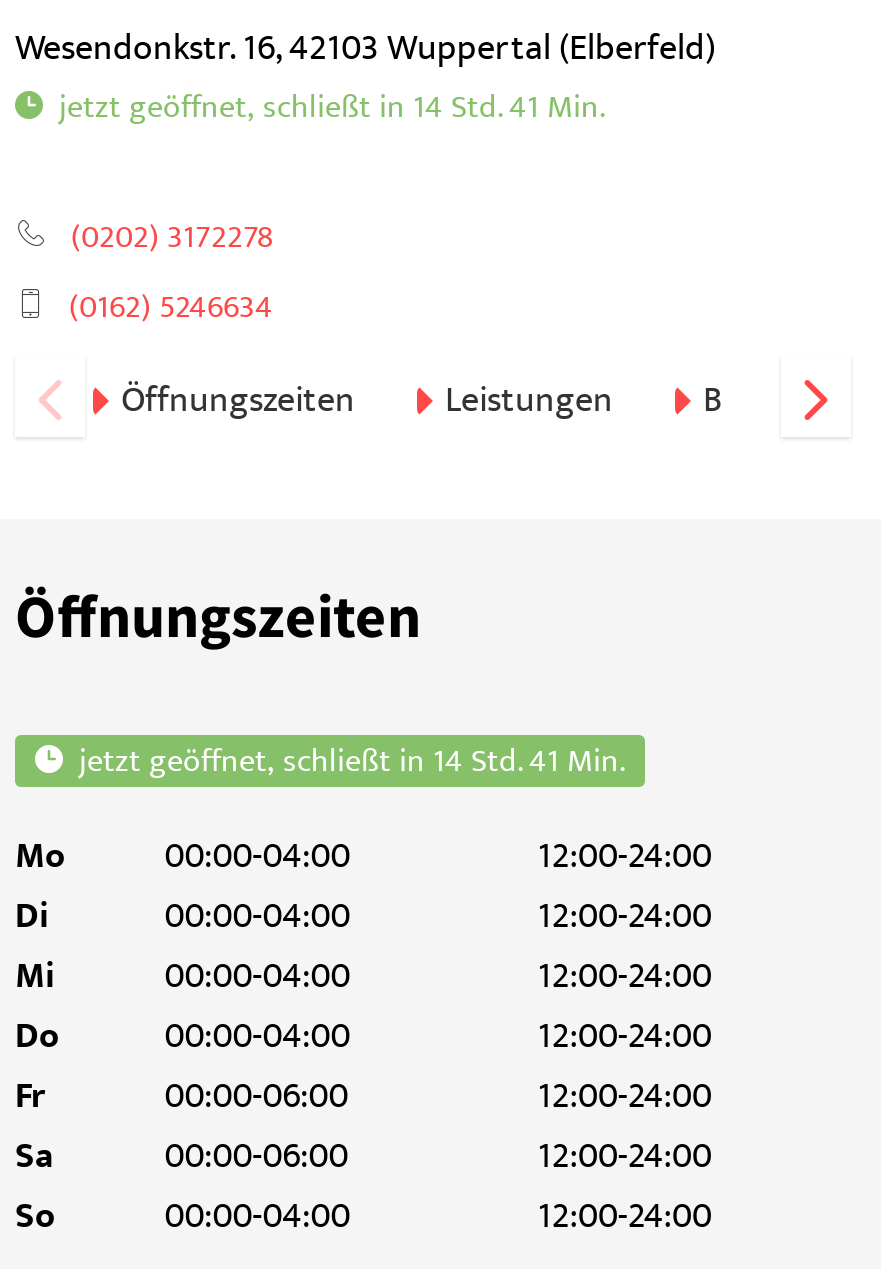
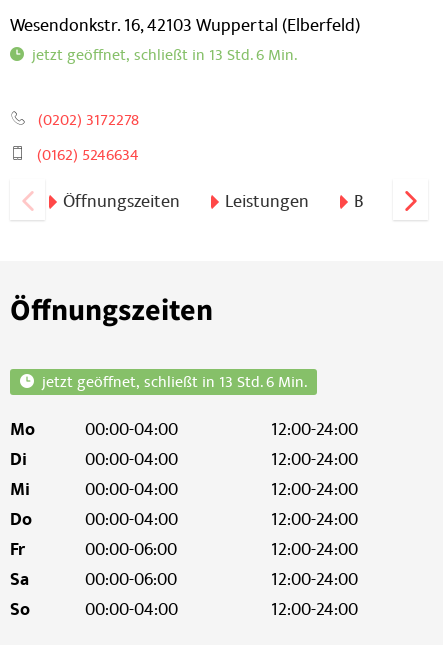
- schließt in 14 Std. 41 Min.
+ schließt in 13 Std. 6 Min.

- schließt in 14 Std. 41 Min.
+ schließt in 13 Std. 6 Min.
